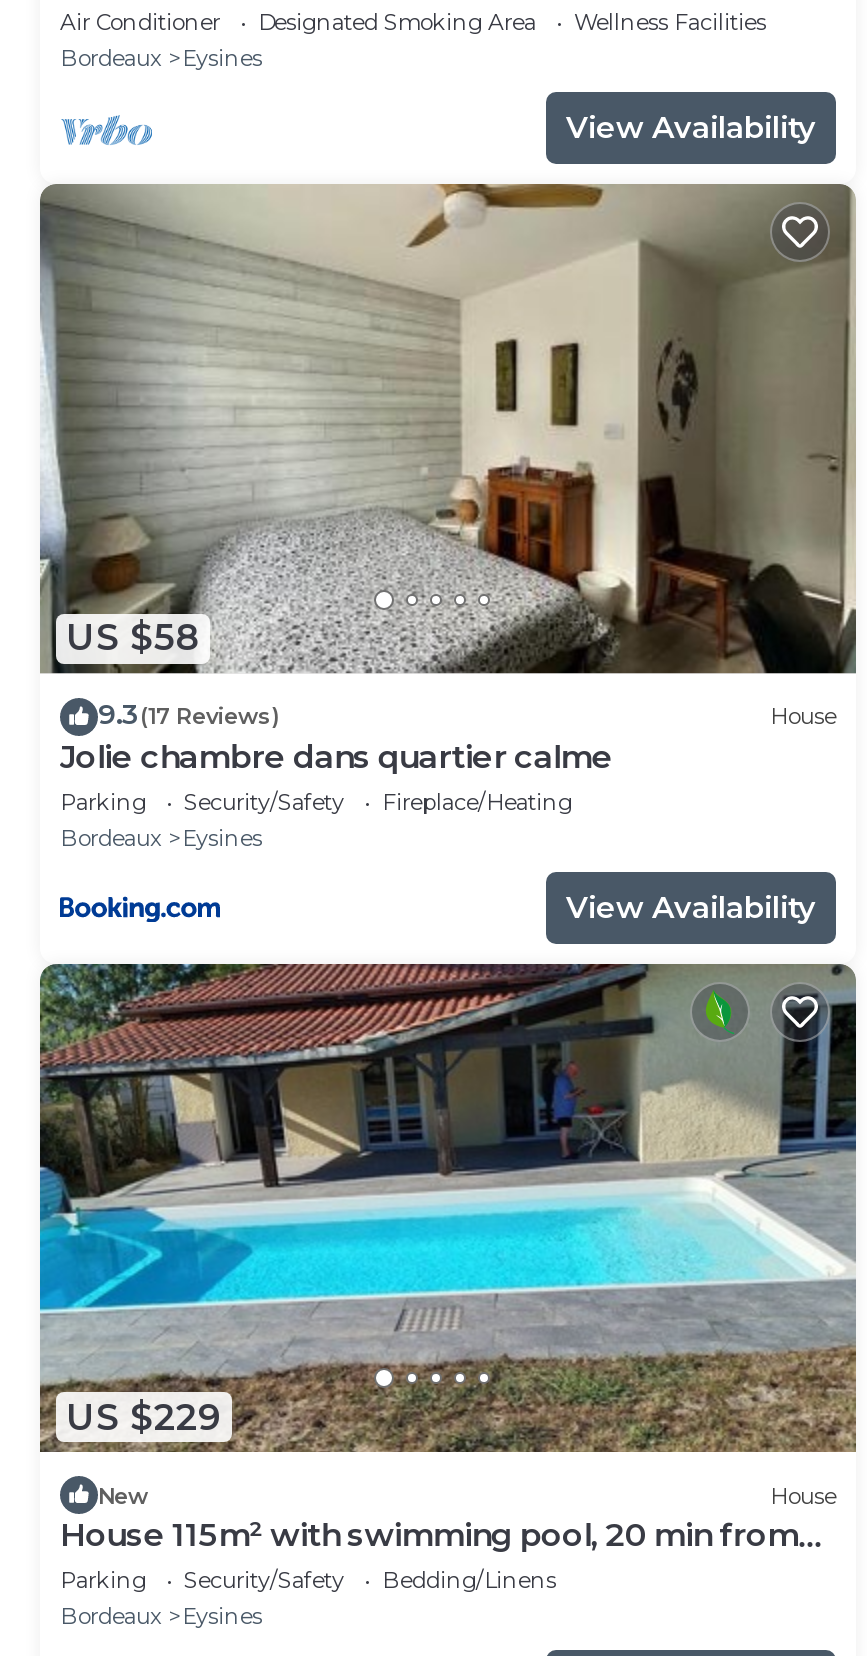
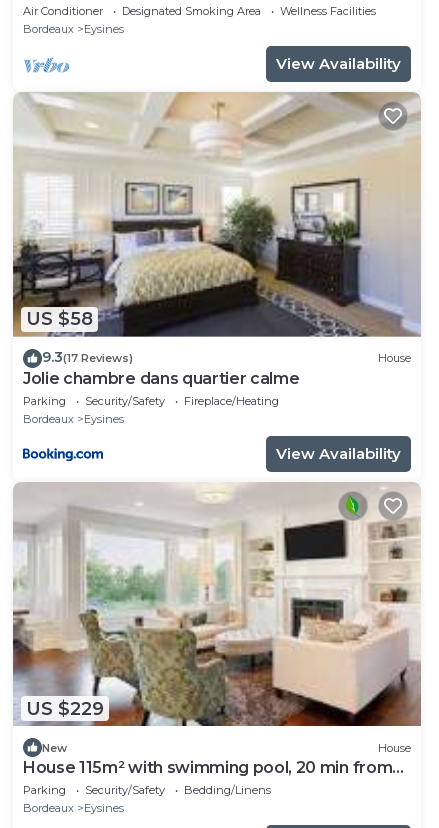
- [image]
+ [image]

- [image]
+ [image]
